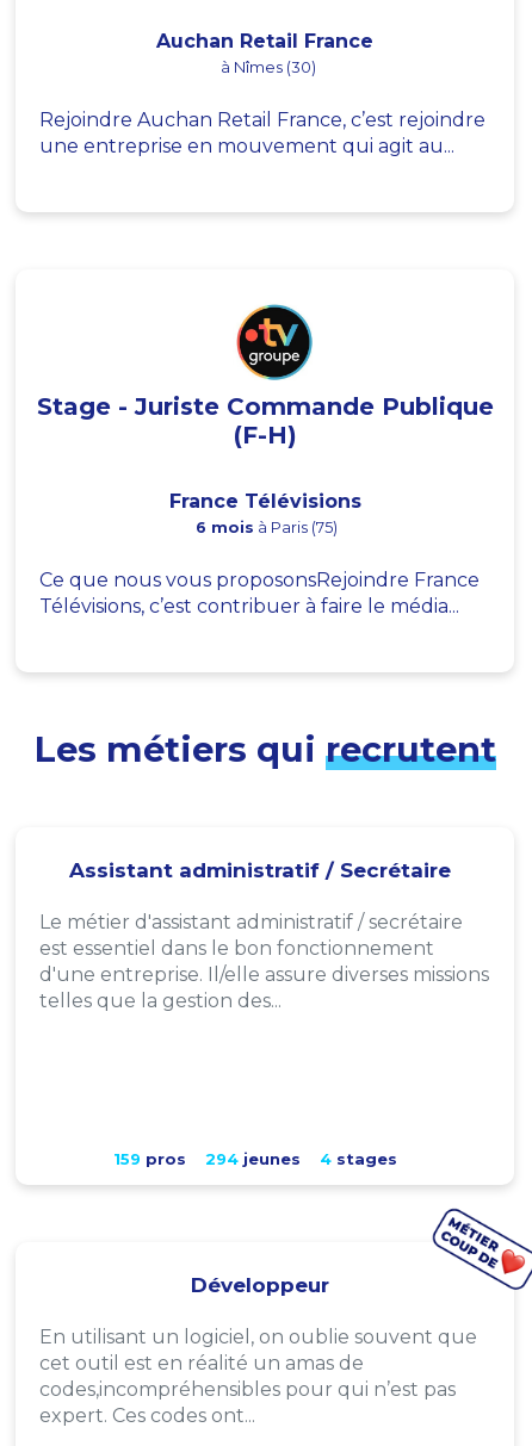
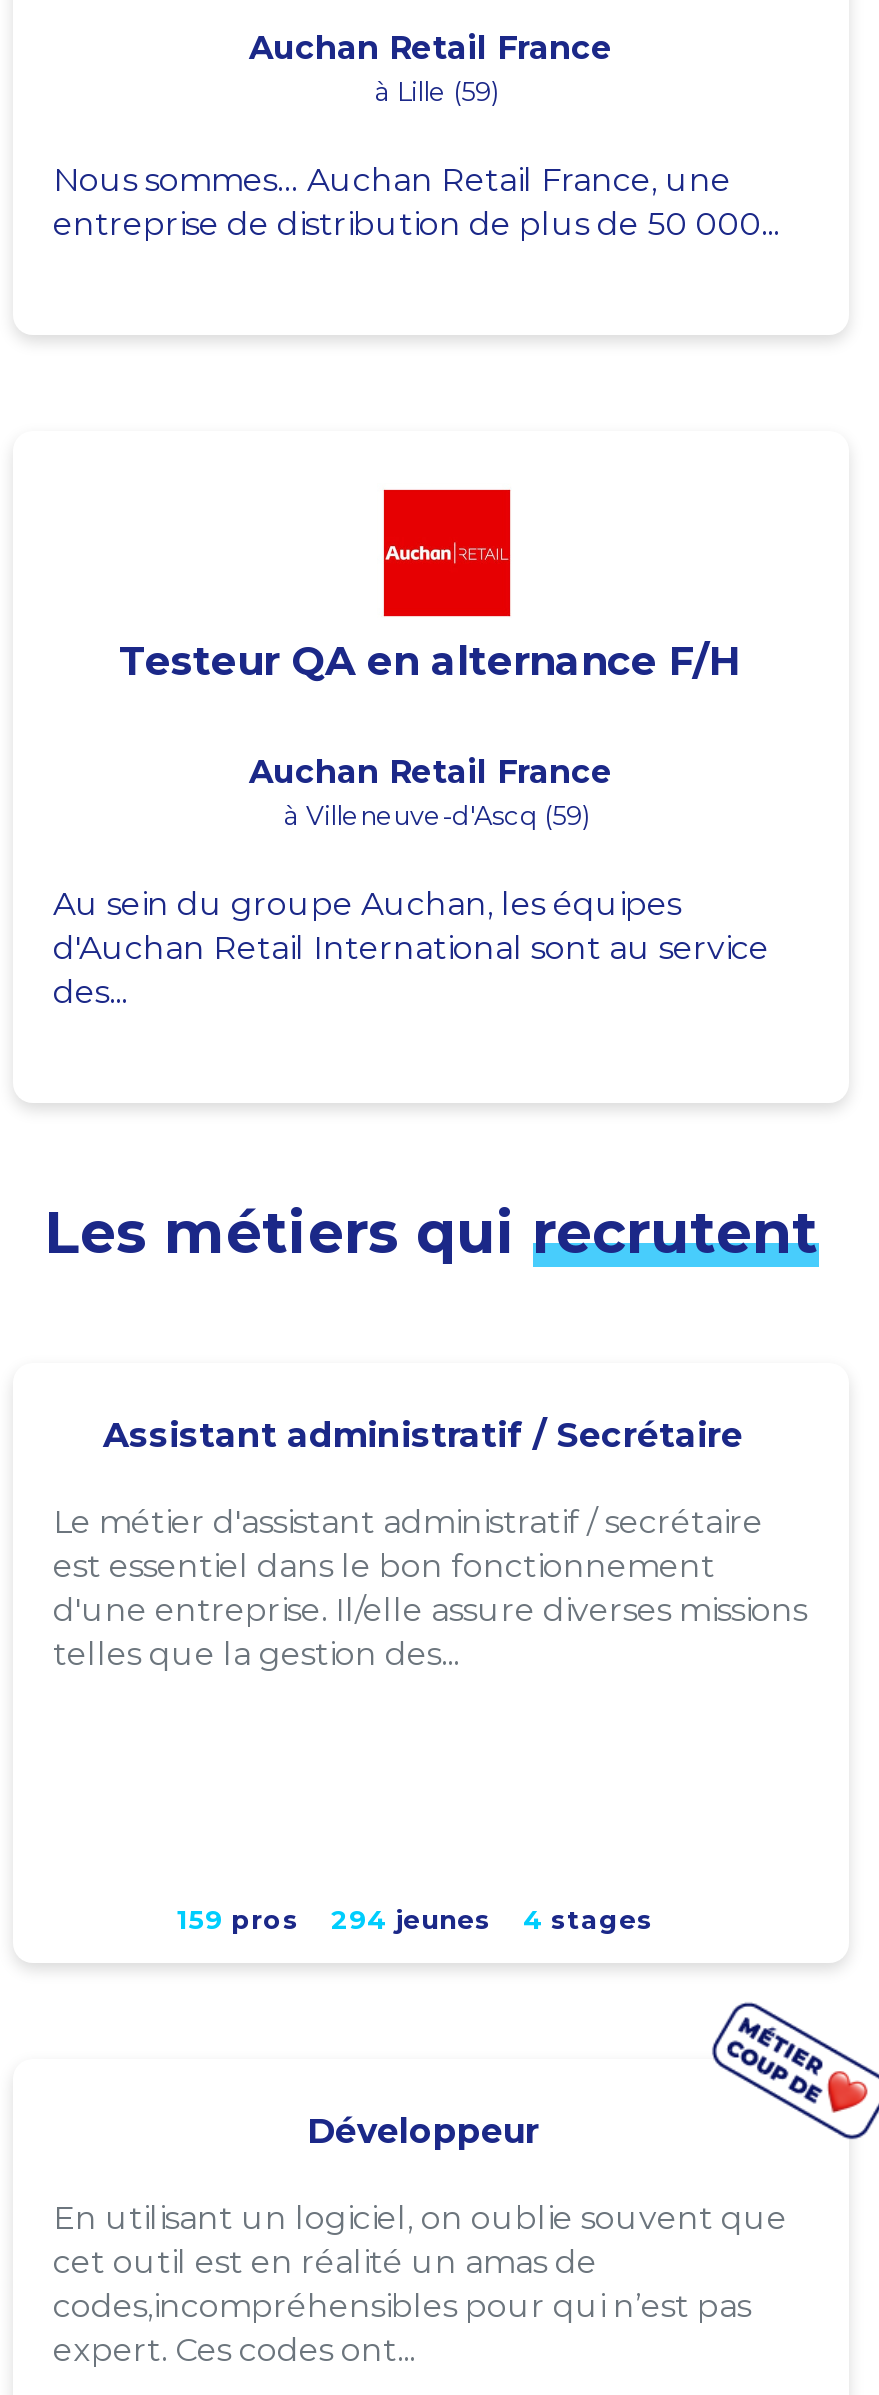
- à Nîmes (30)
+ à Lille (59)

- Rejoindre Auchan Retail France, c’est rejoindre
- une entreprise en mouvement qui agit au...
+ Nous sommes… Auchan Retail France, une
+ entreprise de distribution de plus de 50 000...

- [image]
- Stage - Juriste Commande Publique
- (F-H)
+ [image]
+ Testeur QA en alternance F/H

- France Télévisions
- 6 mois à Paris (75)
+ Auchan Retail France
+ à Villeneuve-d'Ascq (59)

- Ce que nous vous proposonsRejoindre France
- Télévisions, c’est contribuer à faire le média...
+ Au sein du groupe Auchan, les équipes
+ d'Auchan Retail International sont au service
+ des...
